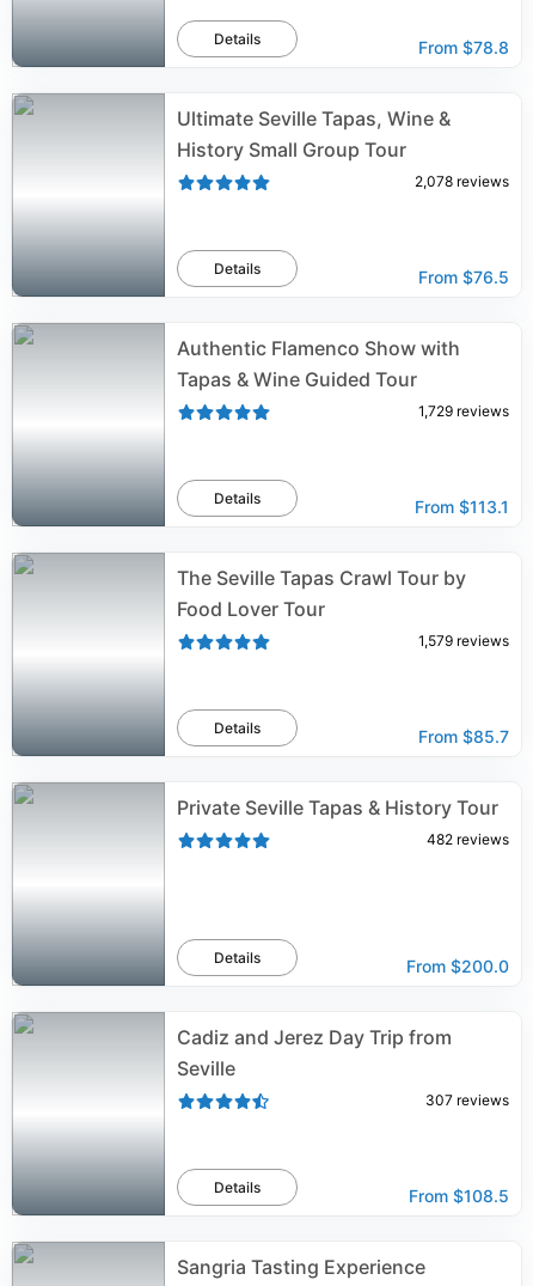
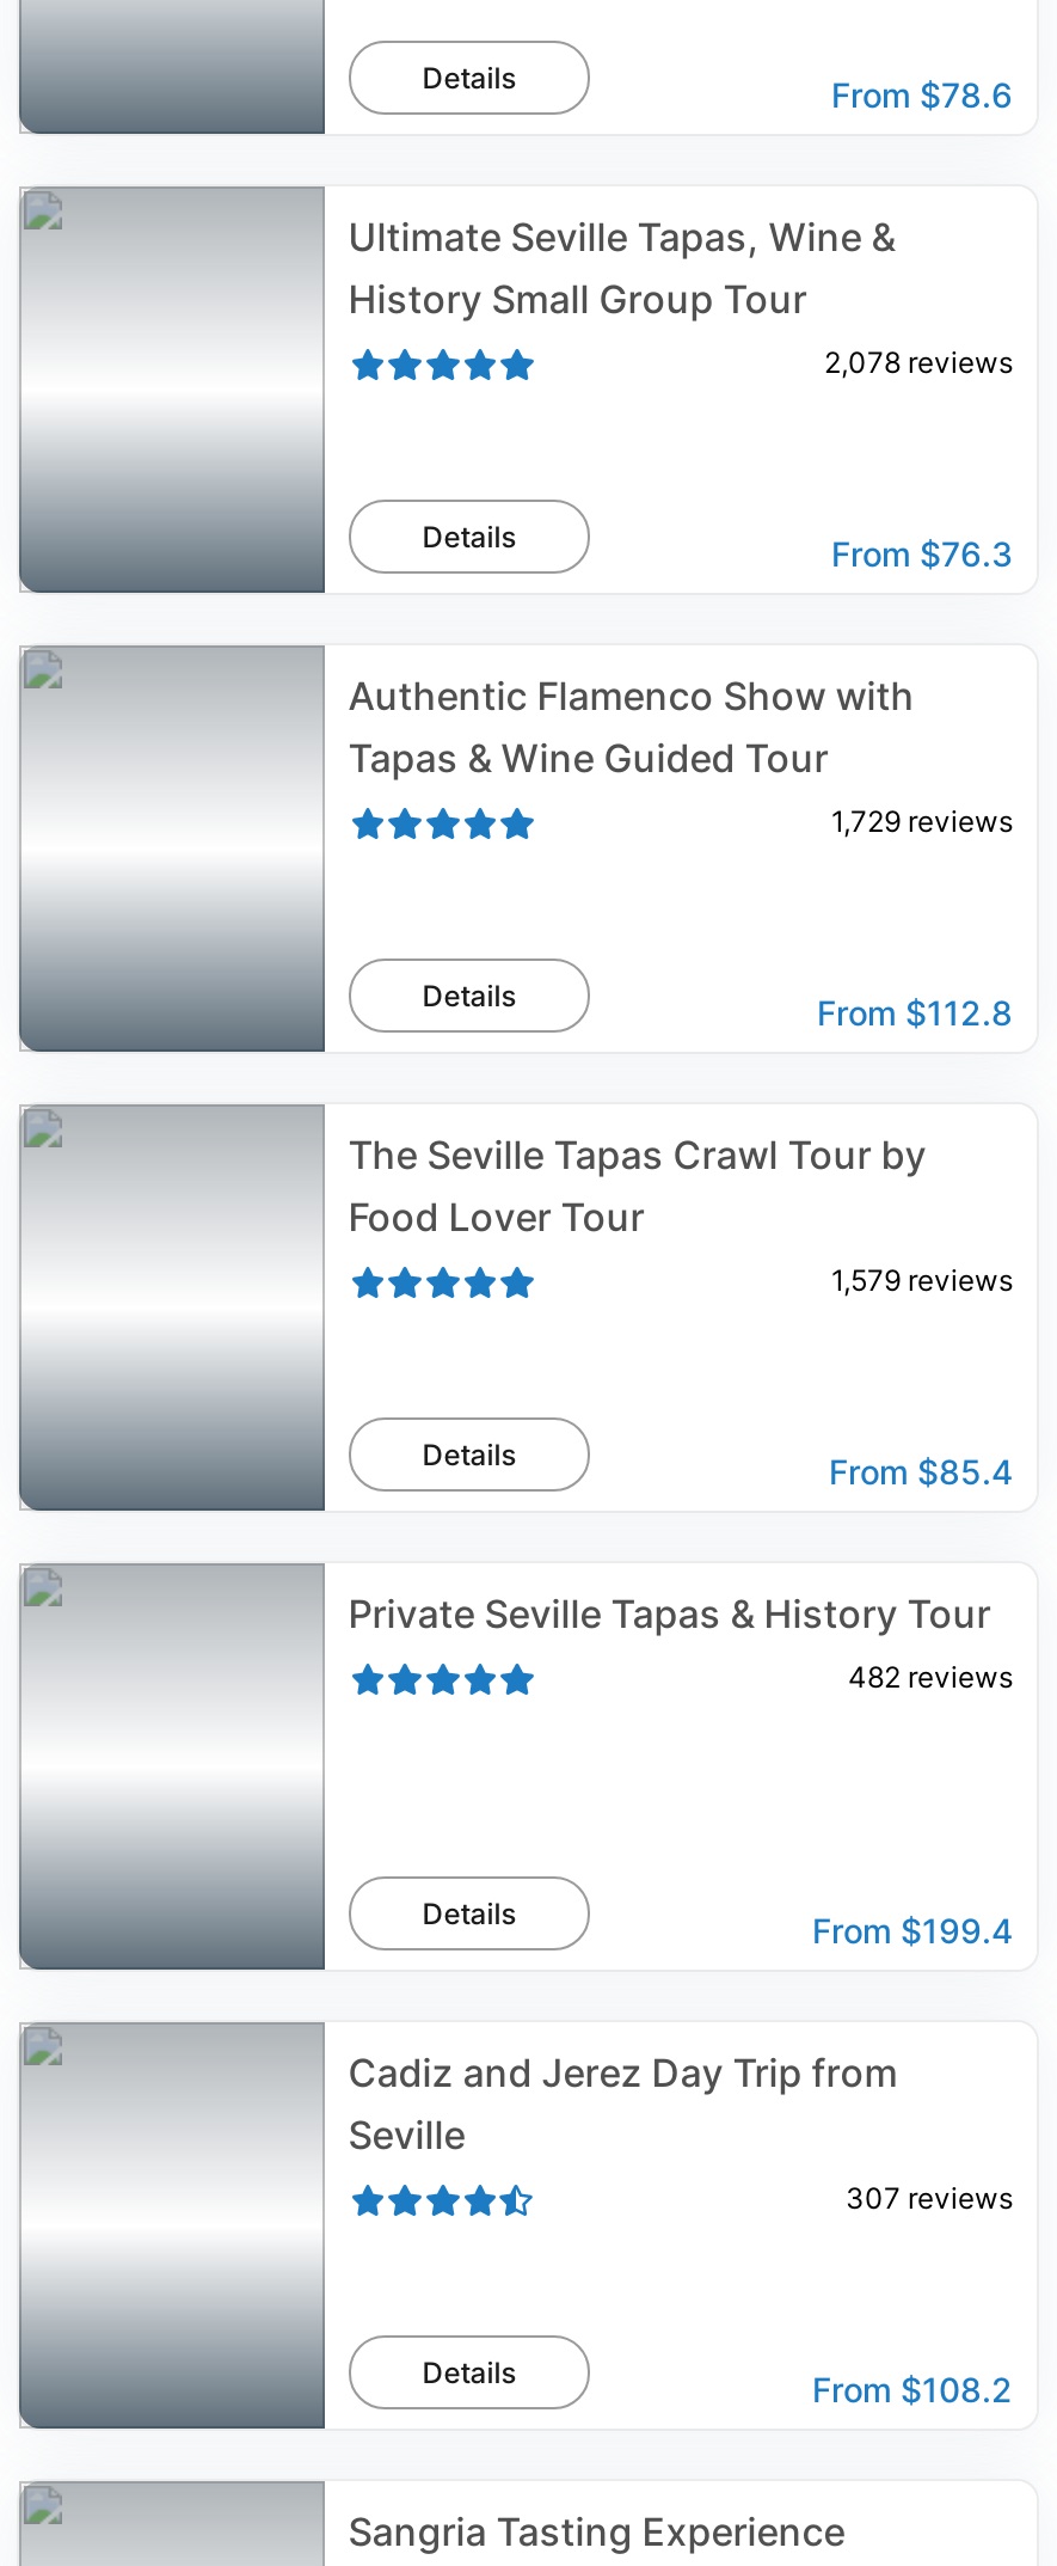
- From $78.8
+ From $78.6

- From $76.5
+ From $76.3

- From $113.1
+ From $112.8

- From $85.7
+ From $85.4

- From $200.0
+ From $199.4

- From $108.5
+ From $108.2
